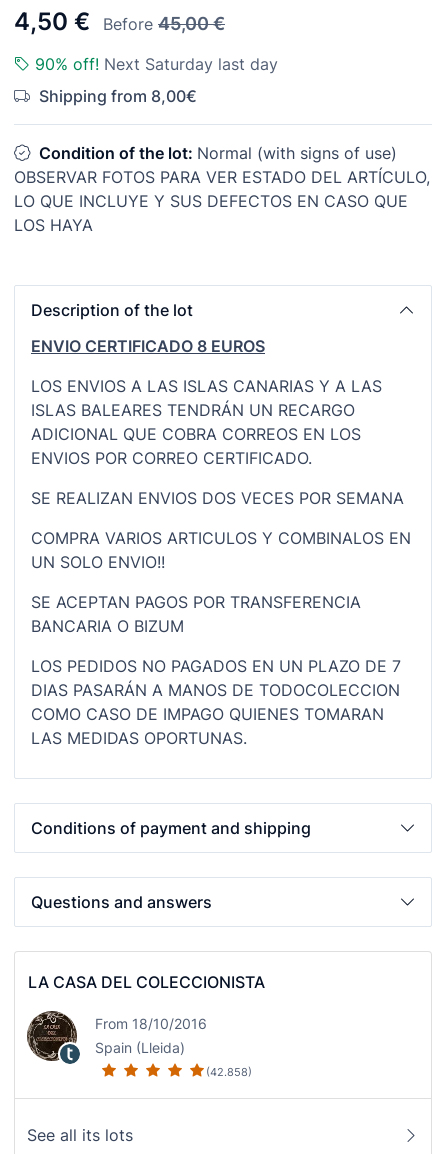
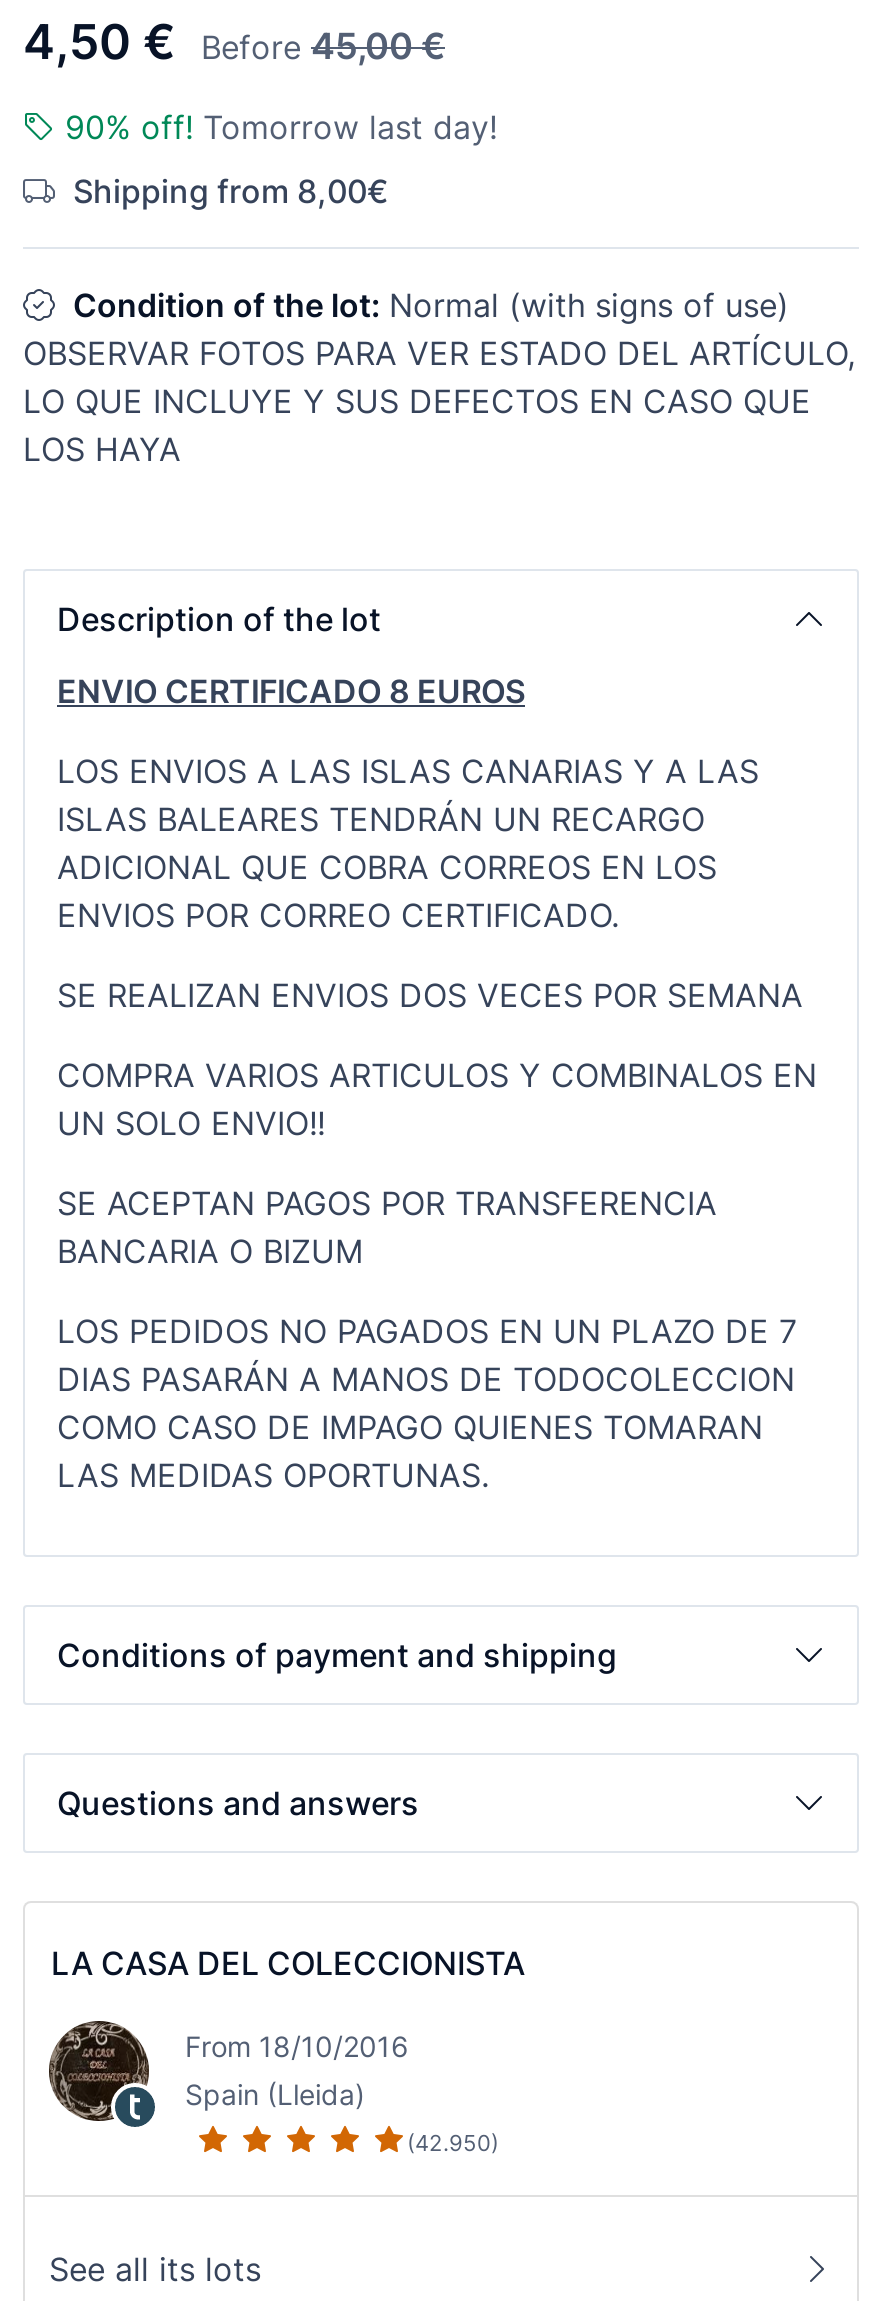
- 90% off! Next Saturday last day
+ 90% off! Tomorrow last day!

- (42.858)
+ (42.950)
